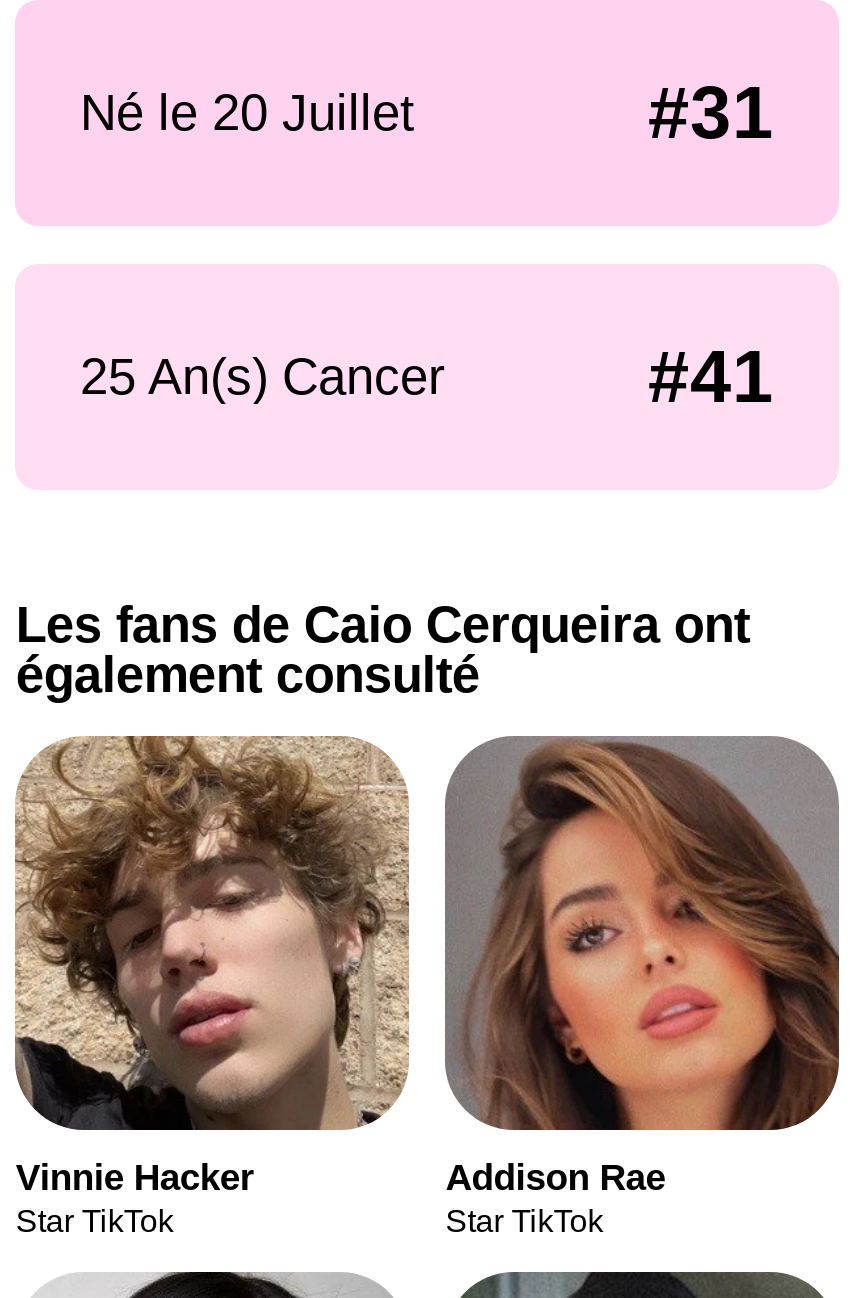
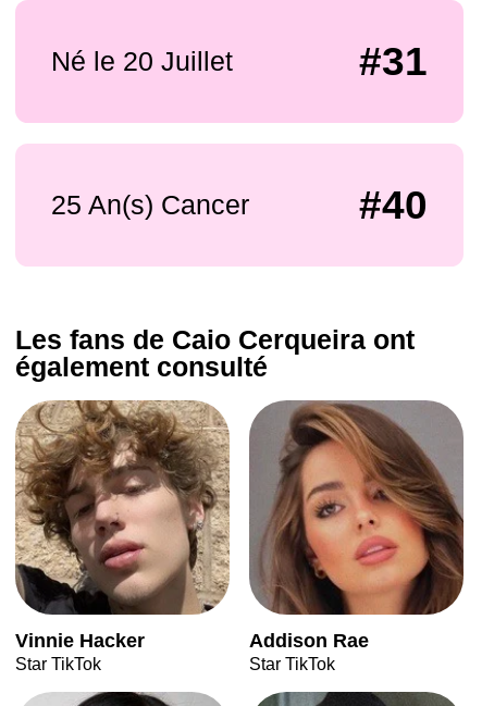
- #41
+ #40
